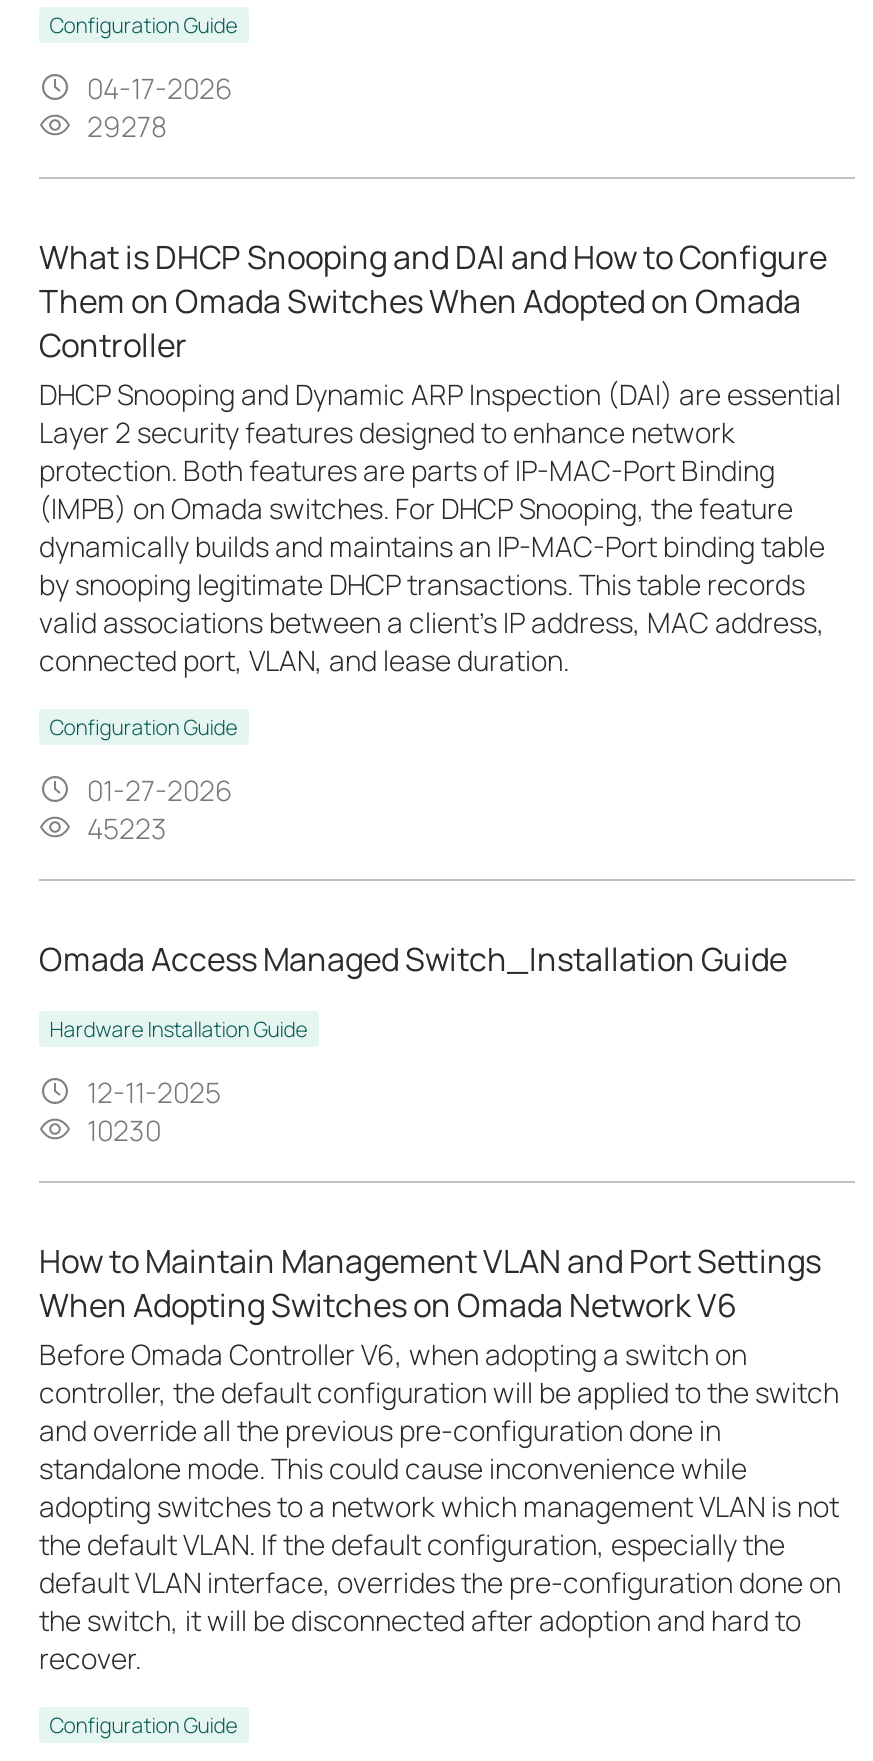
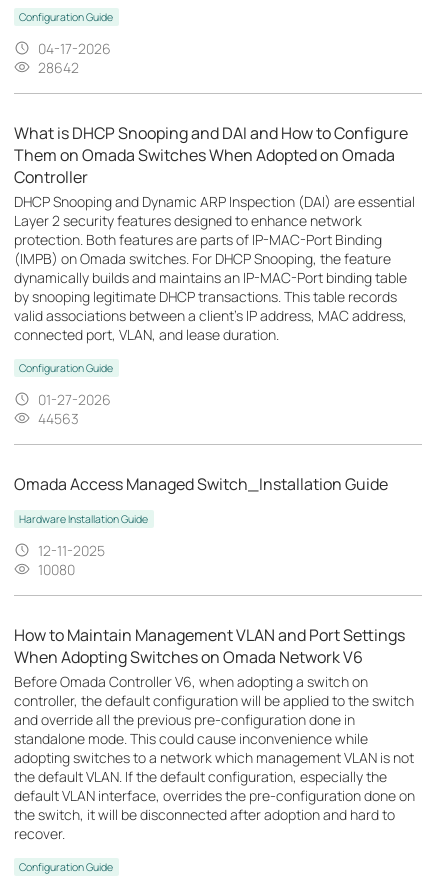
- 29278
+ 28642

- 45223
+ 44563

- 10230
+ 10080
